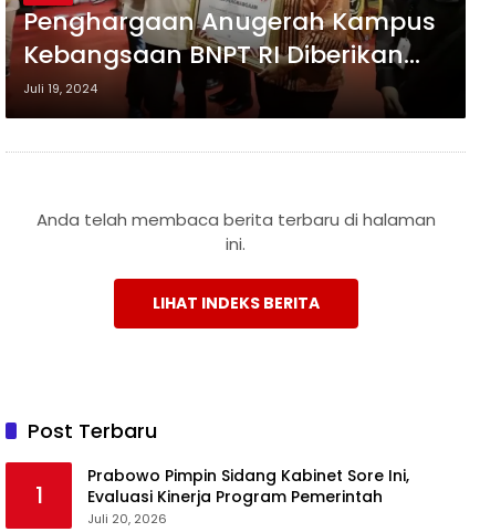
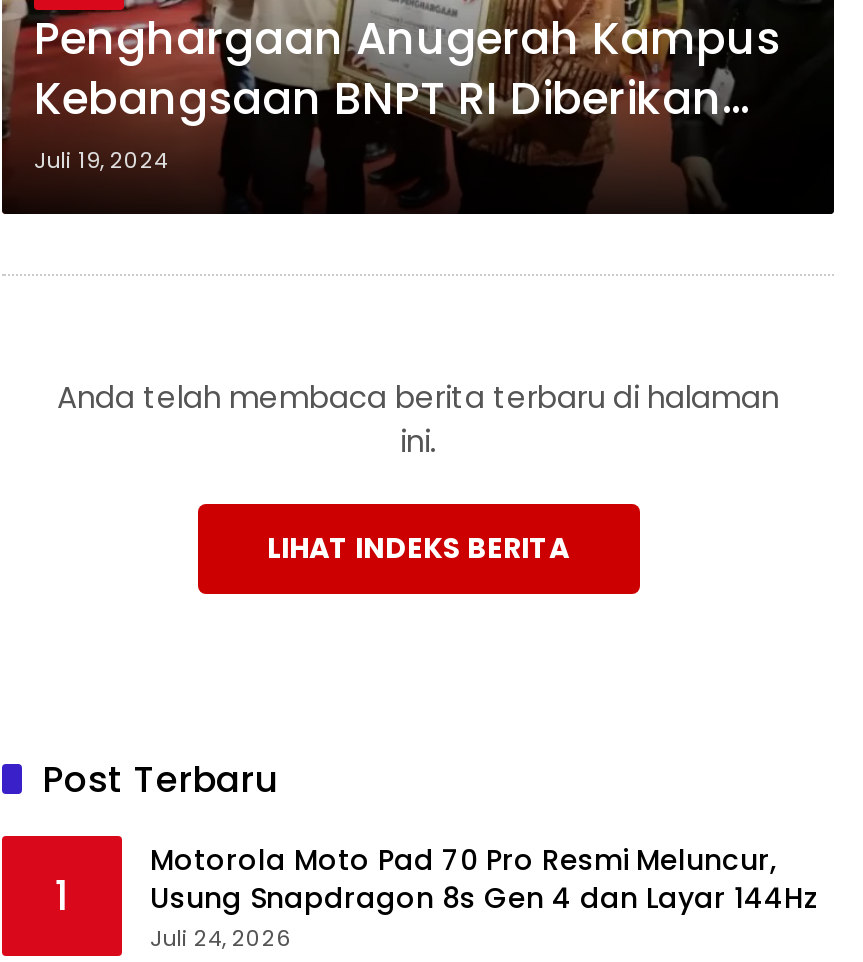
- Prabowo Pimpin Sidang Kabinet Sore Ini,
- Evaluasi Kinerja Program Pemerintah
- Juli 20, 2026
+ Motorola Moto Pad 70 Pro Resmi Meluncur,
+ Usung Snapdragon 8s Gen 4 dan Layar 144Hz
+ Juli 24, 2026
